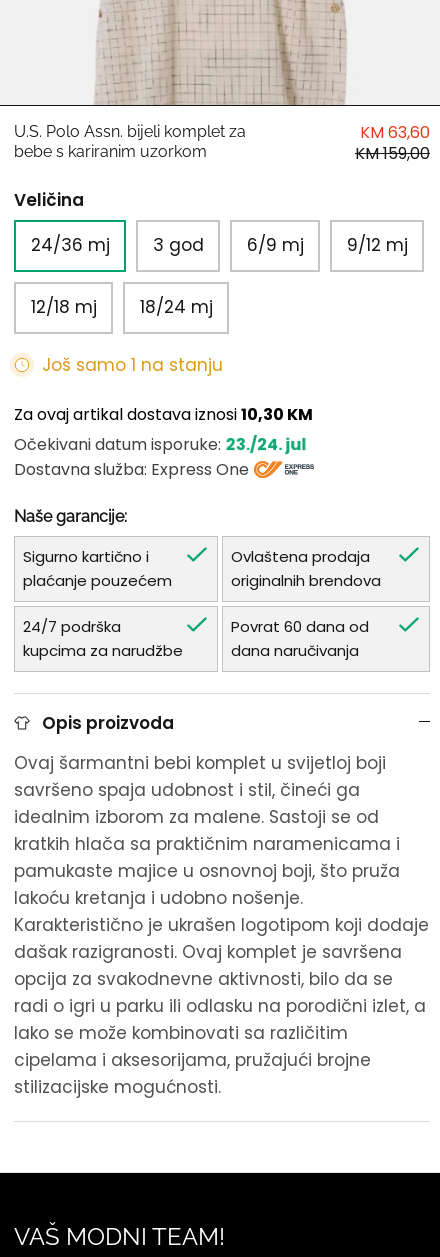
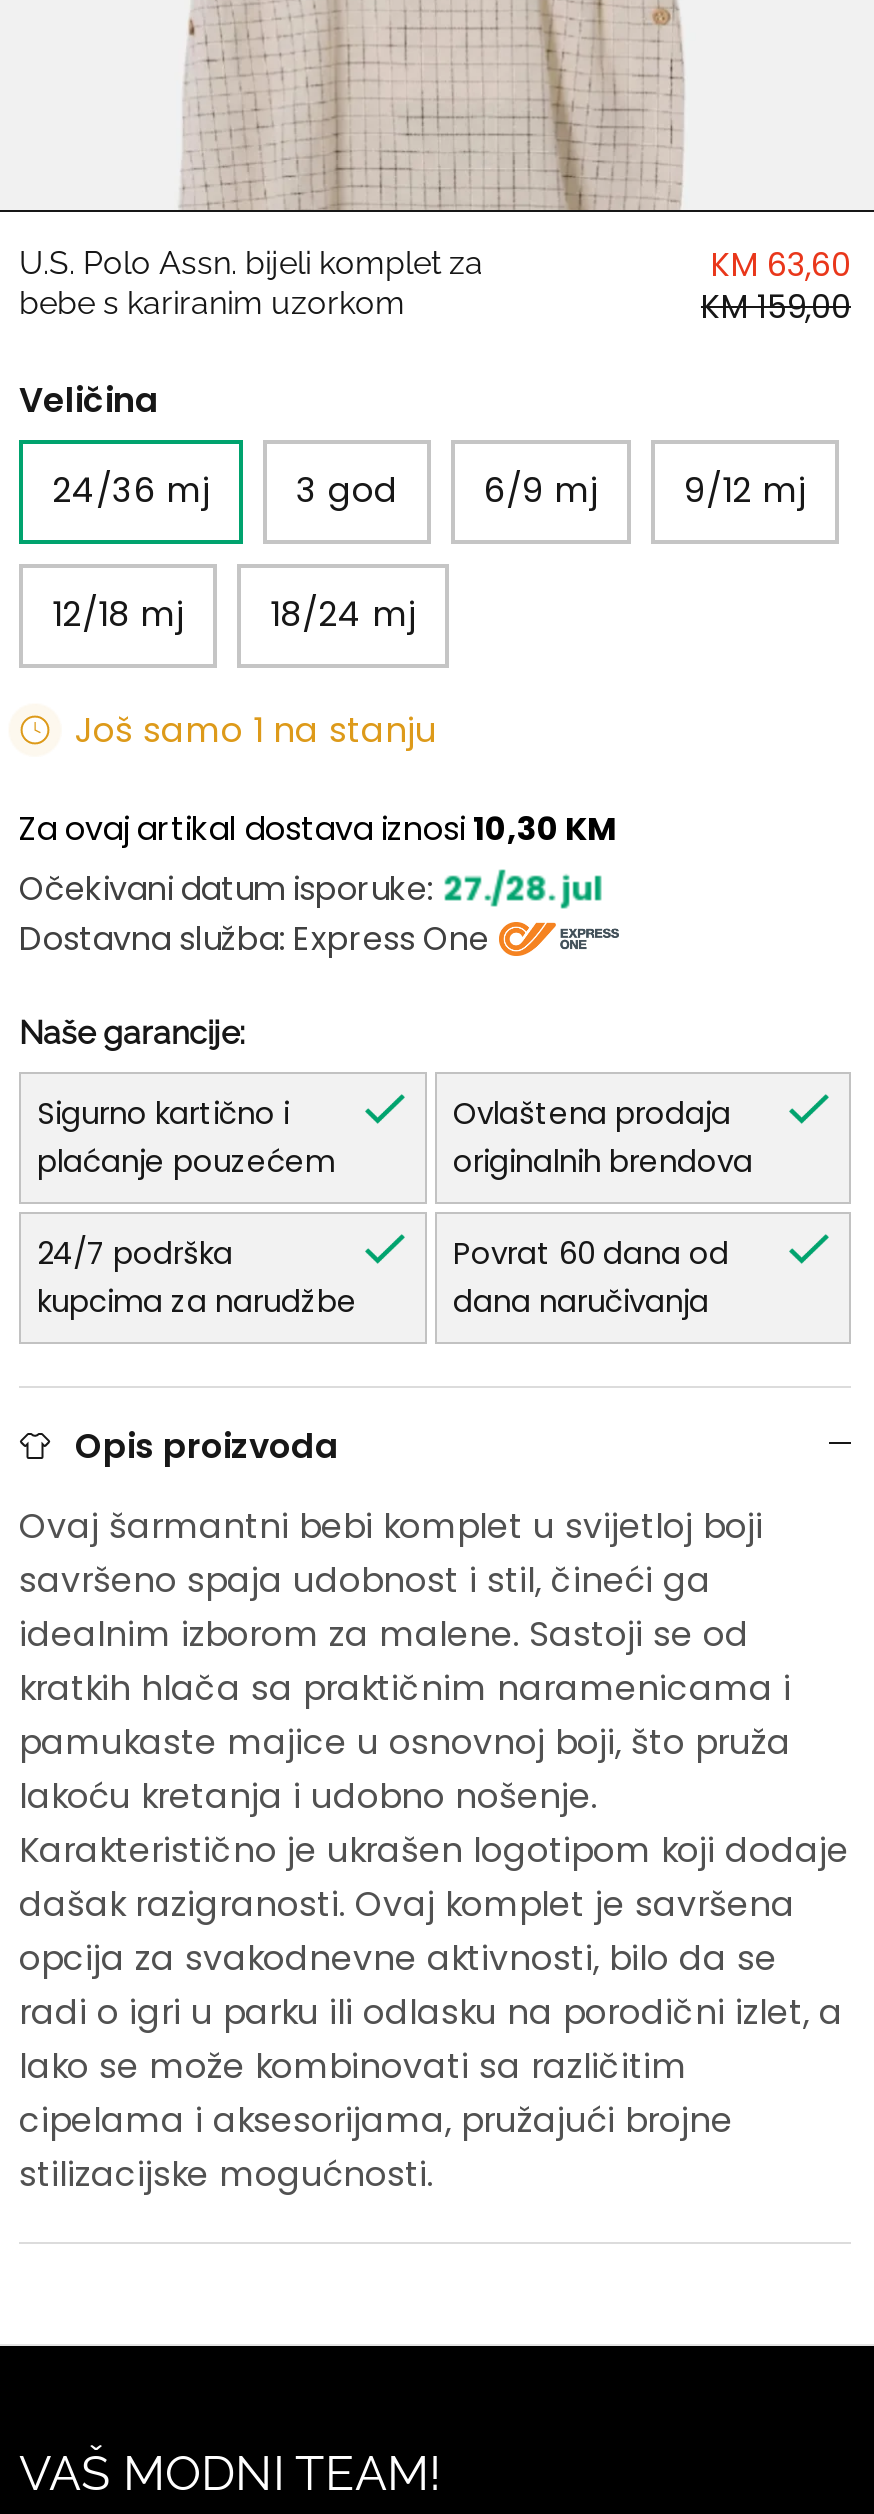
- Očekivani datum isporuke: 23./24. jul
+ Očekivani datum isporuke: 27./28. jul
